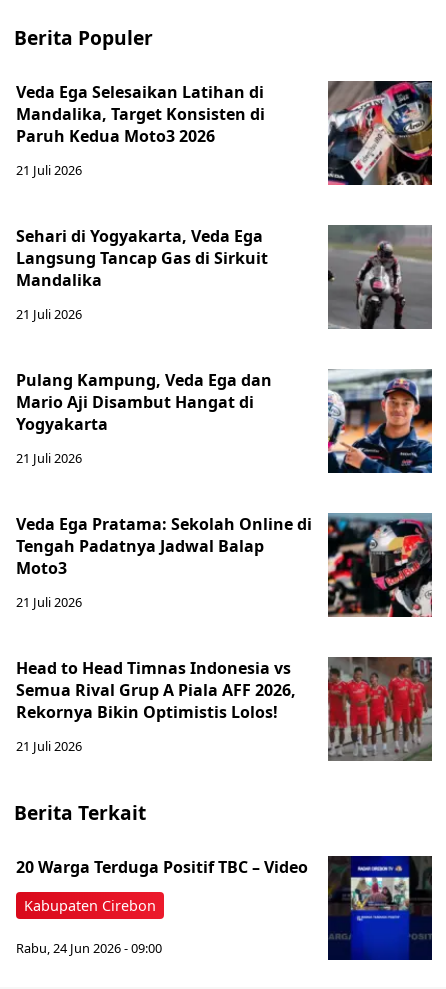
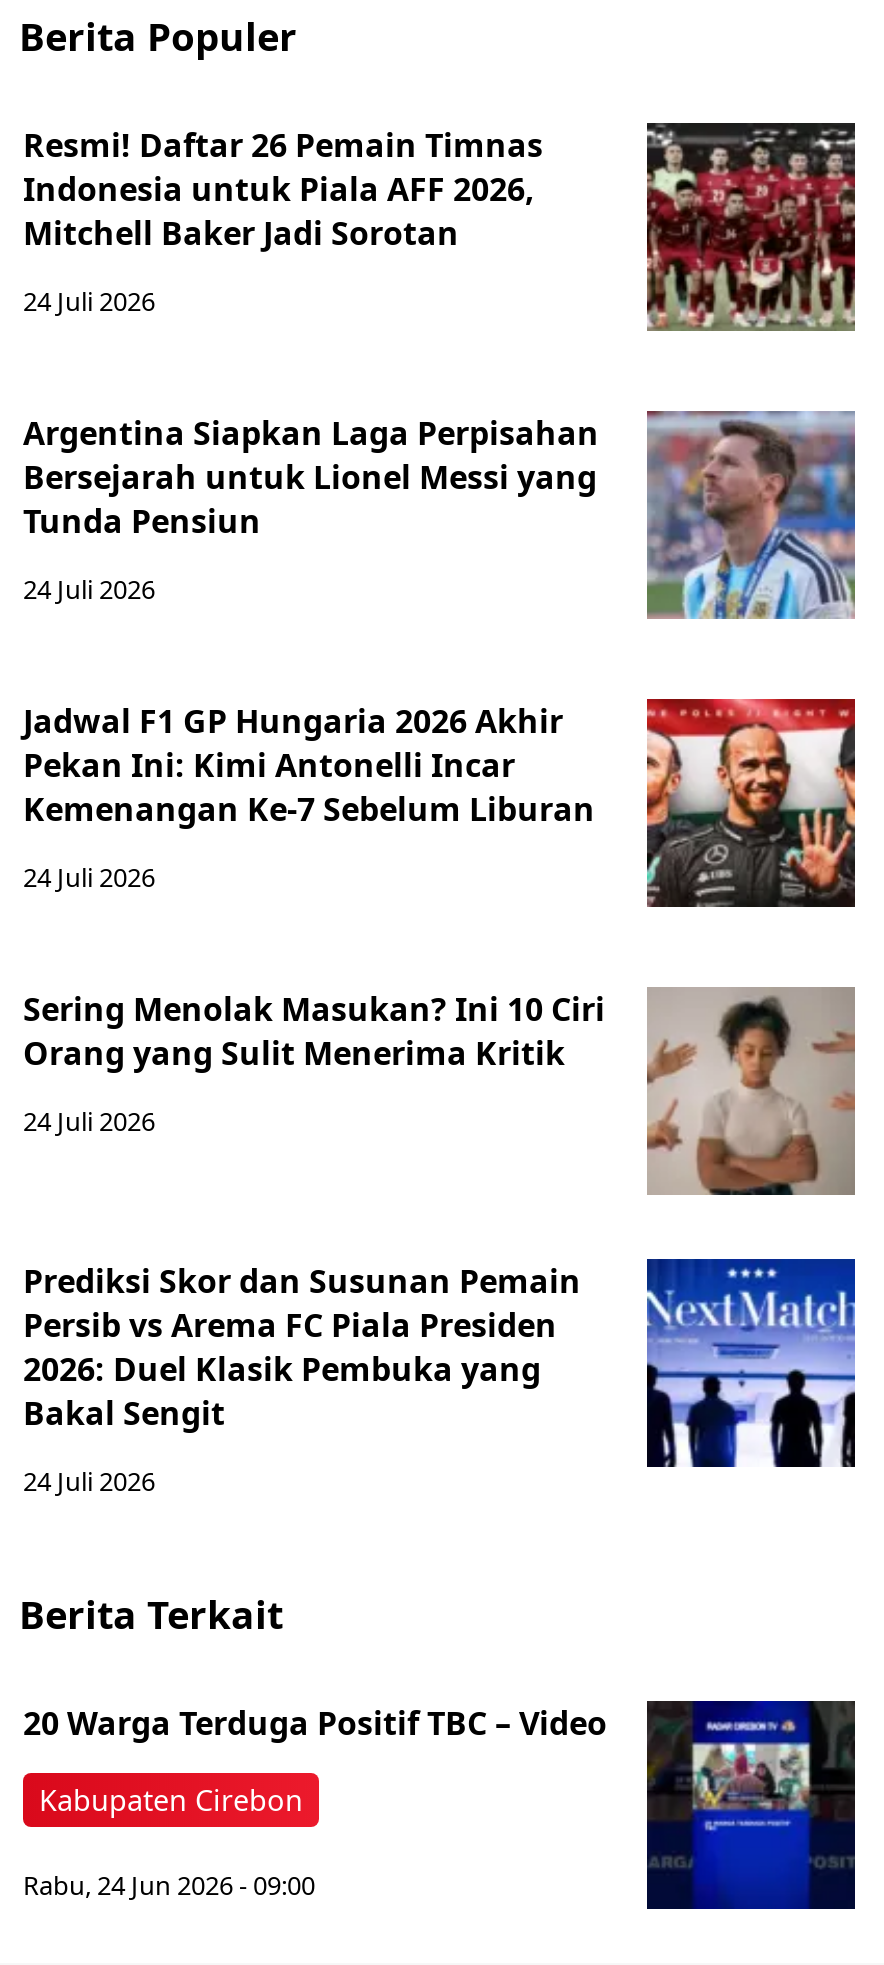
- Veda Ega Selesaikan Latihan di
- Mandalika, Target Konsisten di
- Paruh Kedua Moto3 2026
+ Resmi! Daftar 26 Pemain Timnas
+ Indonesia untuk Piala AFF 2026,
+ Mitchell Baker Jadi Sorotan

- [image]
+ [image]

- 21 Juli 2026
+ 24 Juli 2026

- Sehari di Yogyakarta, Veda Ega
- Langsung Tancap Gas di Sirkuit
- Mandalika
+ Argentina Siapkan Laga Perpisahan
+ Bersejarah untuk Lionel Messi yang
+ Tunda Pensiun

- [image]
+ [image]

- 21 Juli 2026
+ 24 Juli 2026

- Pulang Kampung, Veda Ega dan
- Mario Aji Disambut Hangat di
- Yogyakarta
+ Jadwal F1 GP Hungaria 2026 Akhir
+ Pekan Ini: Kimi Antonelli Incar
+ Kemenangan Ke-7 Sebelum Liburan

- [image]
+ [image]

- 21 Juli 2026
+ 24 Juli 2026

- [image]
- Veda Ega Pratama: Sekolah Online di
- Tengah Padatnya Jadwal Balap
- Moto3
+ [image]
+ Sering Menolak Masukan? Ini 10 Ciri
+ Orang yang Sulit Menerima Kritik

- 21 Juli 2026
+ 24 Juli 2026

- [image]
- Head to Head Timnas Indonesia vs
- Semua Rival Grup A Piala AFF 2026,
- Rekornya Bikin Optimistis Lolos!
+ [image]
+ Prediksi Skor dan Susunan Pemain
+ Persib vs Arema FC Piala Presiden
+ 2026: Duel Klasik Pembuka yang
+ Bakal Sengit

- 21 Juli 2026
+ 24 Juli 2026
